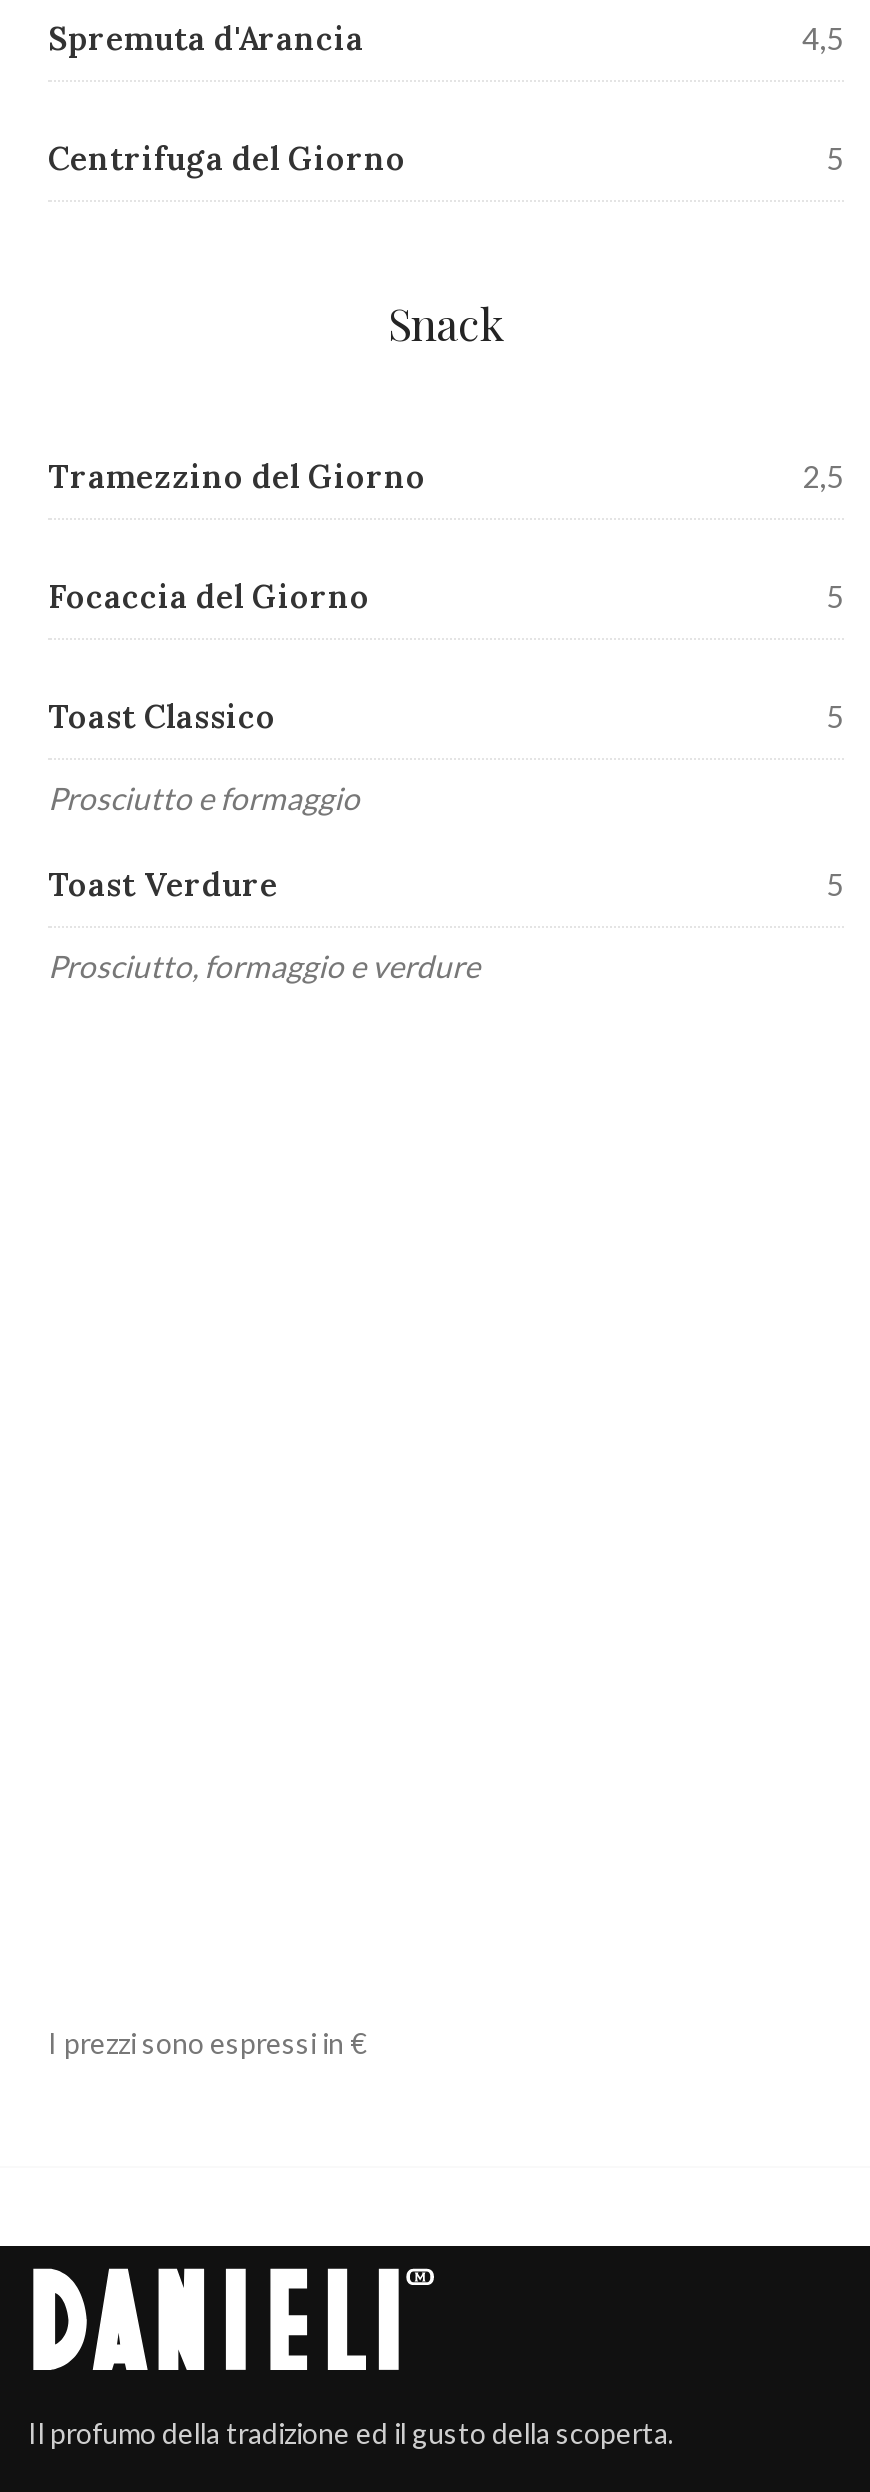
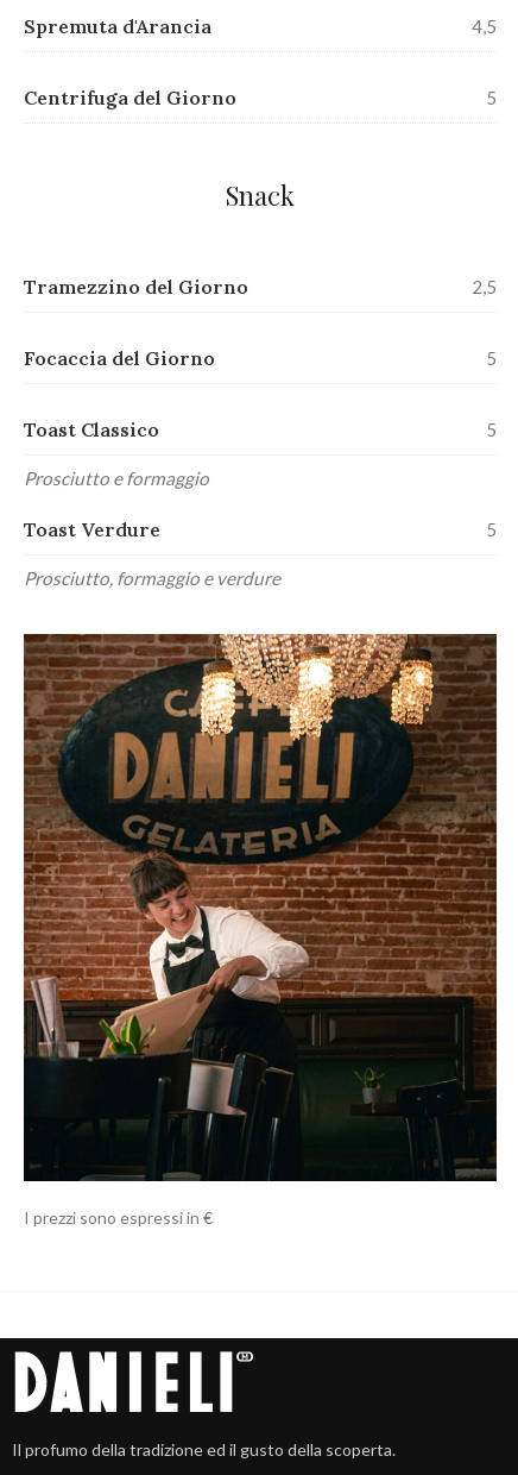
+ [image]
